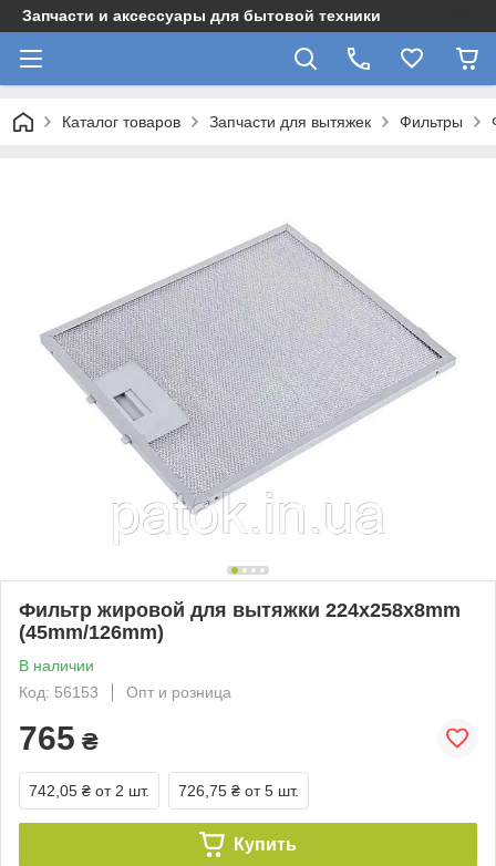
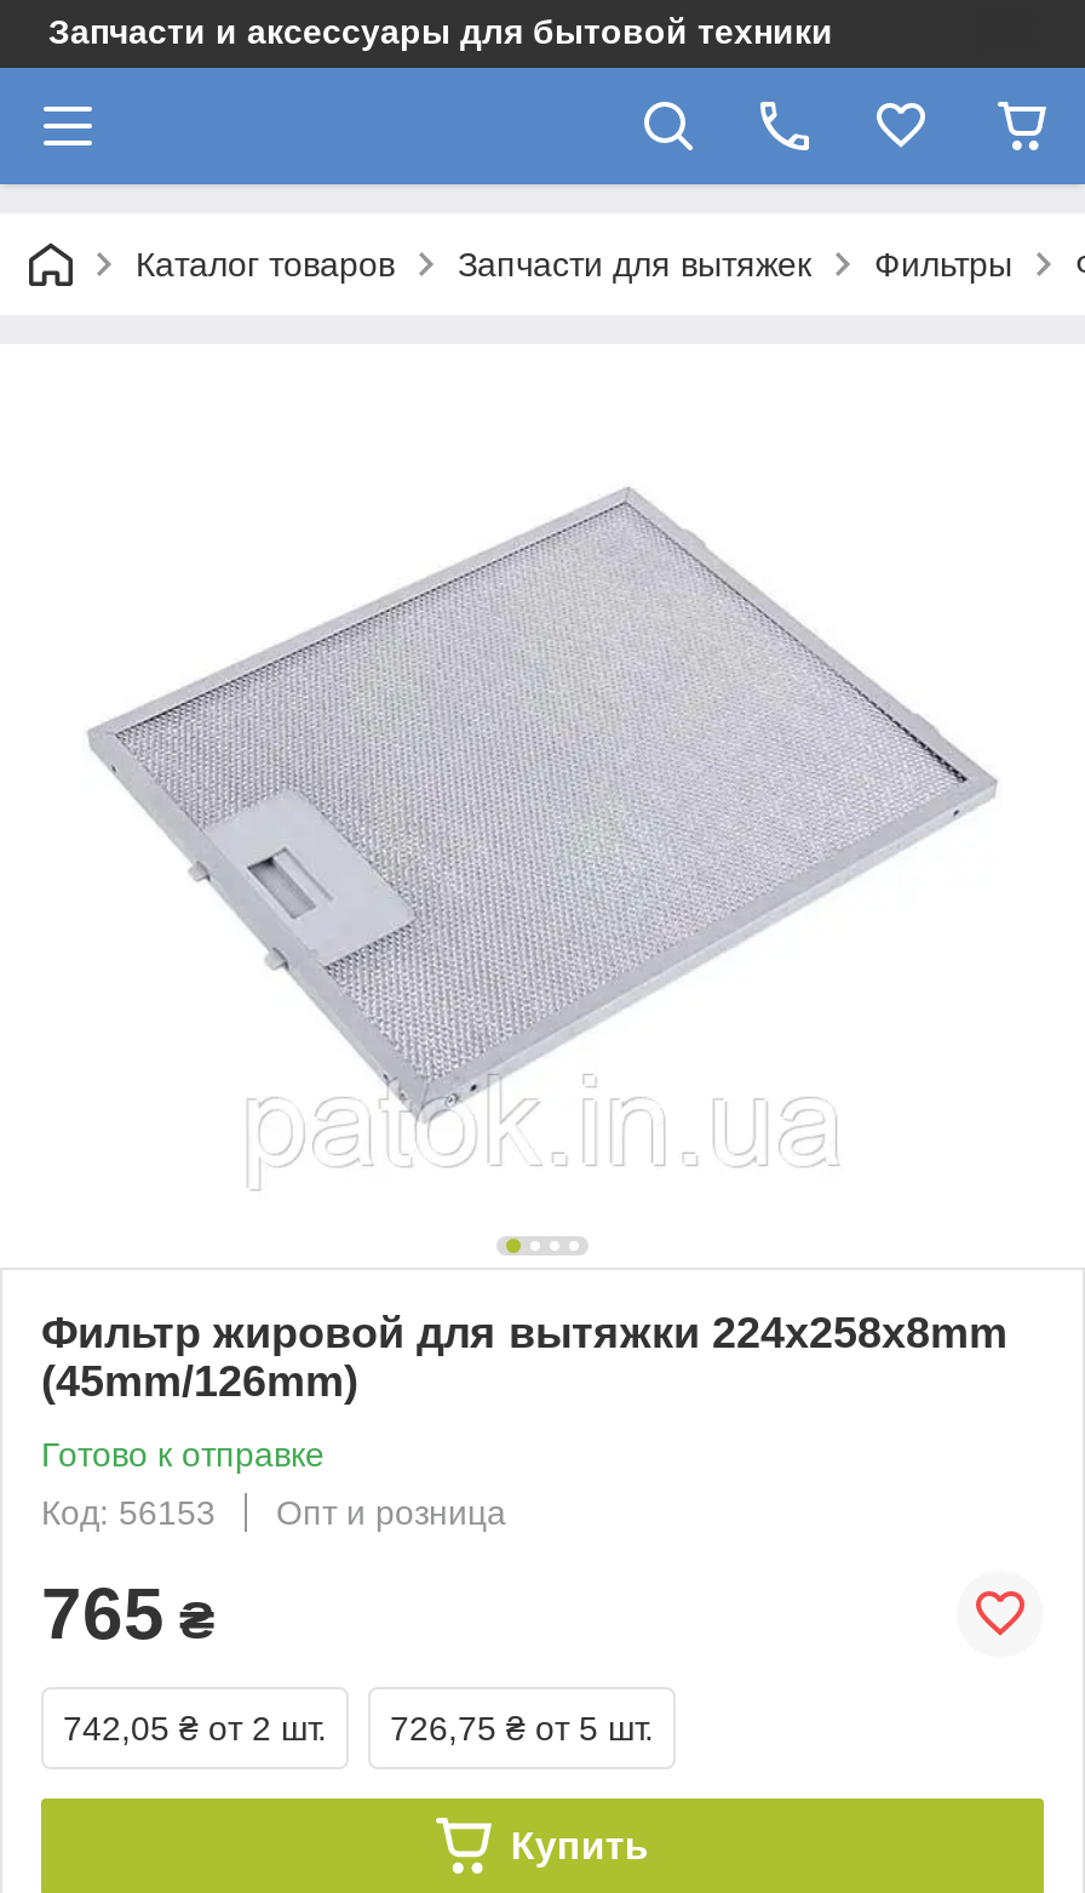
- В наличии
+ Готово к отправке
